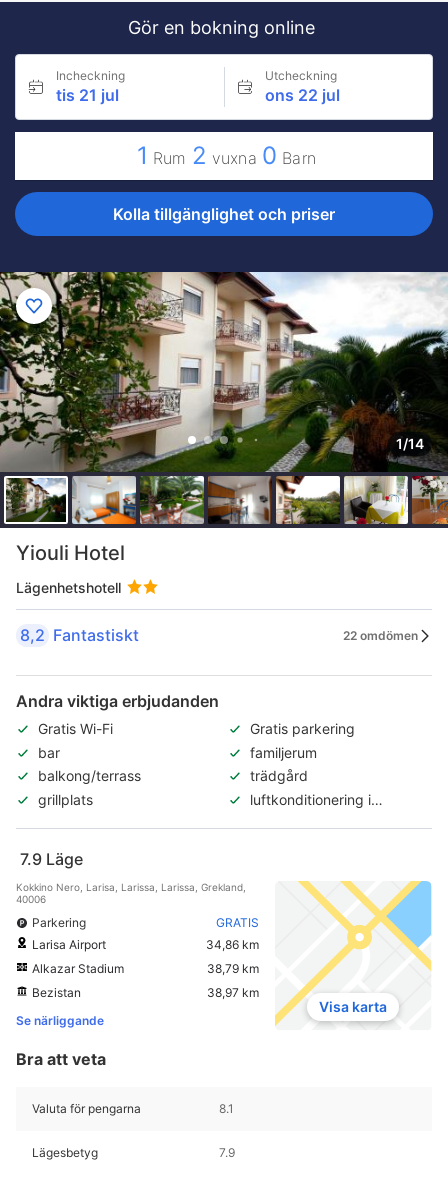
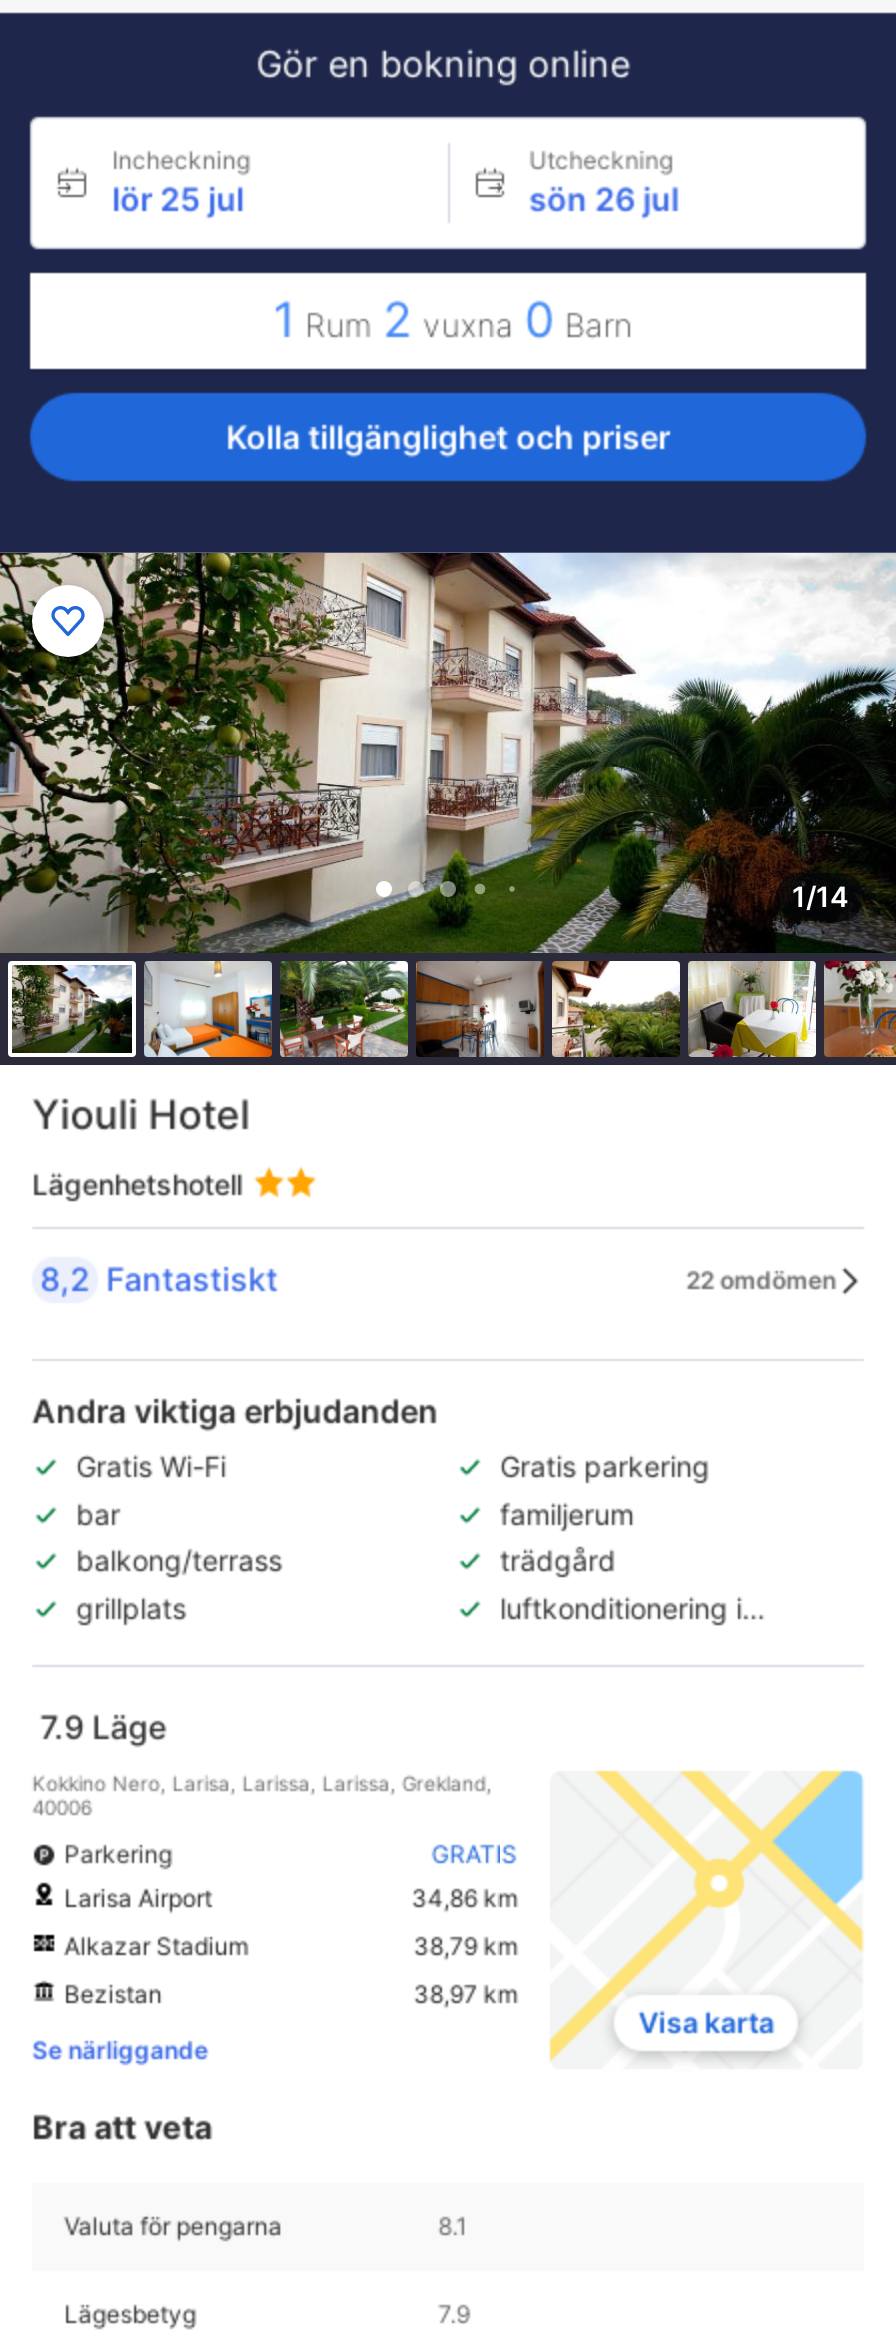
- tis 21 jul
+ lör 25 jul

- ons 22 jul
+ sön 26 jul
